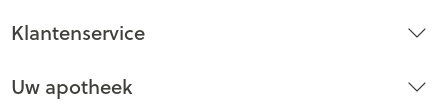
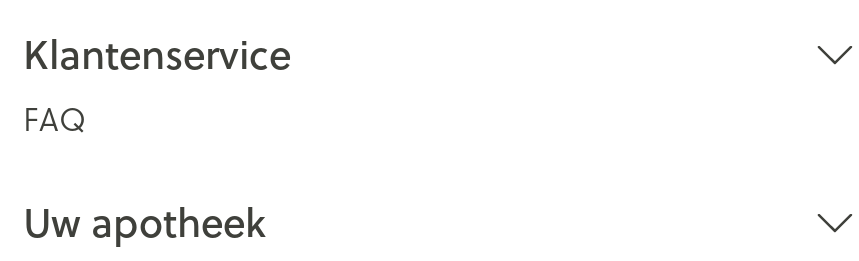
+ FAQ
